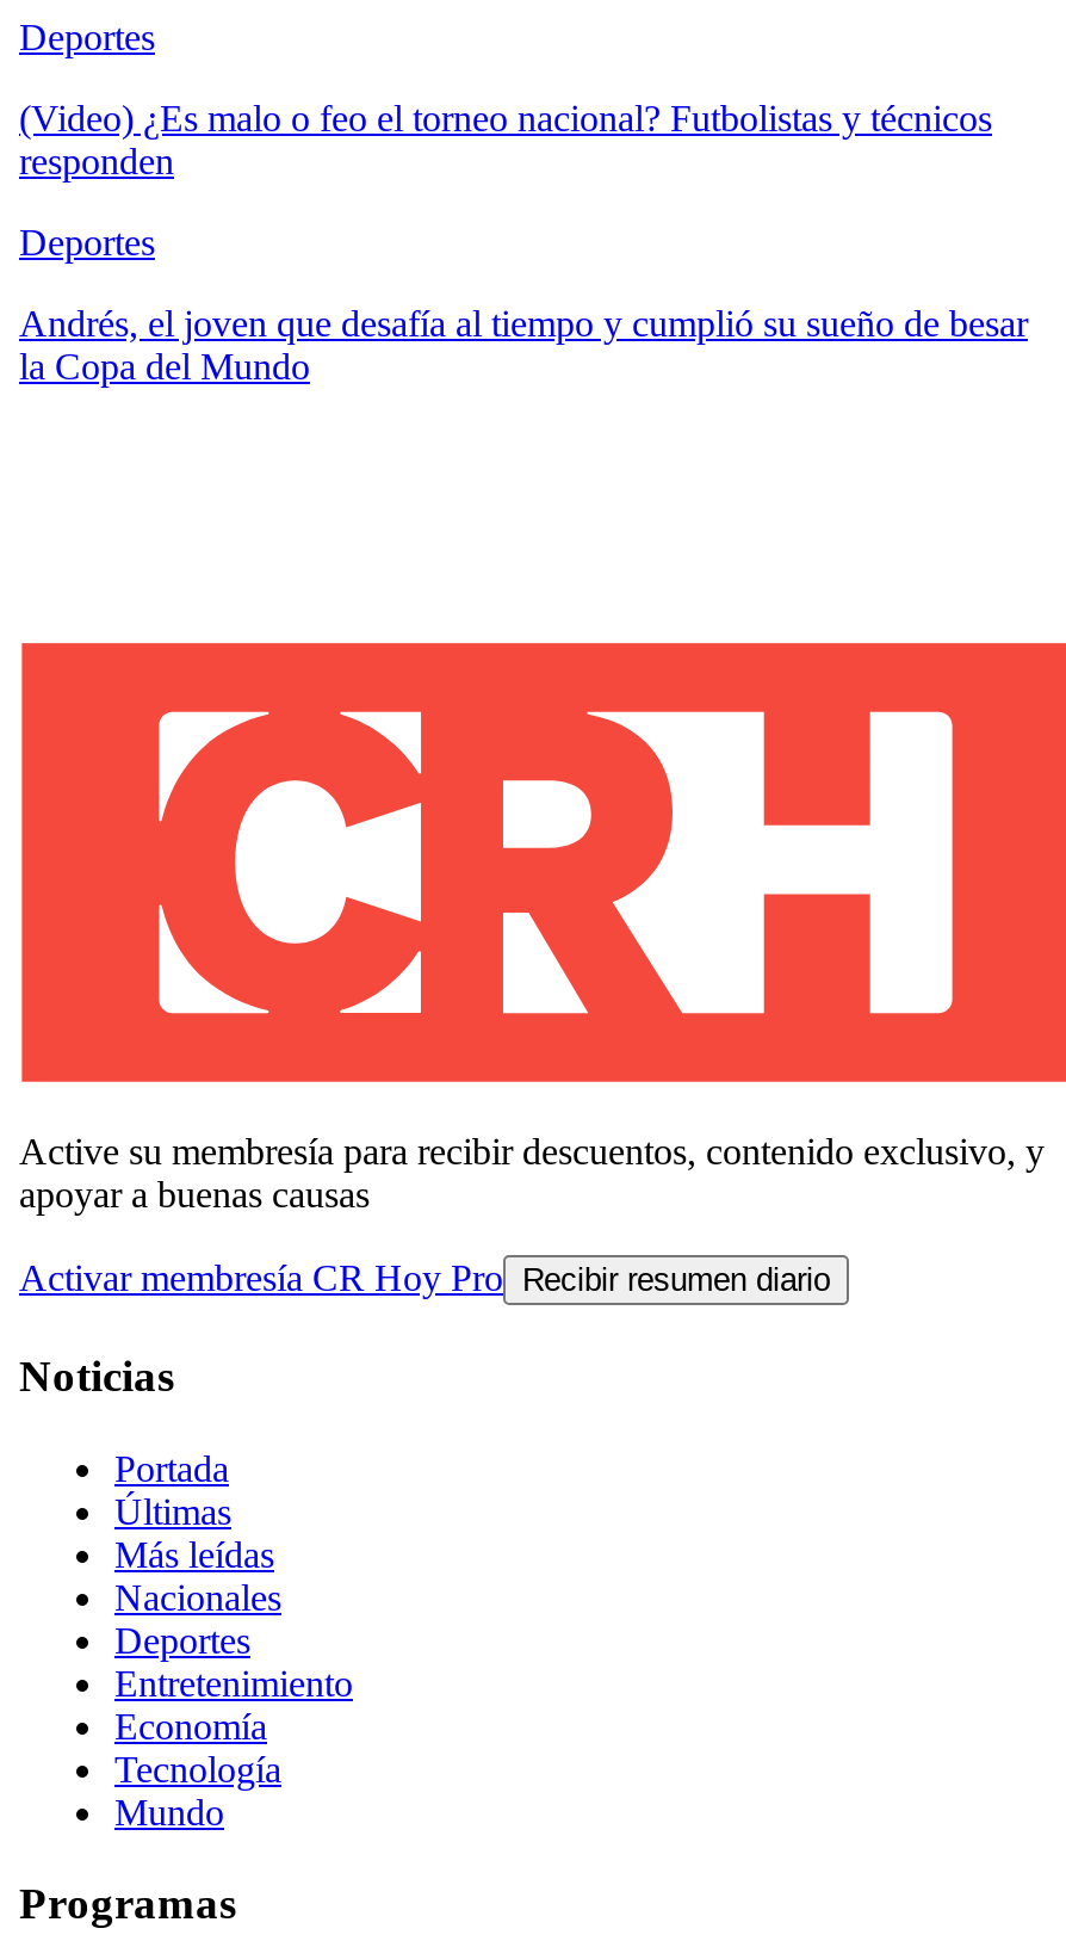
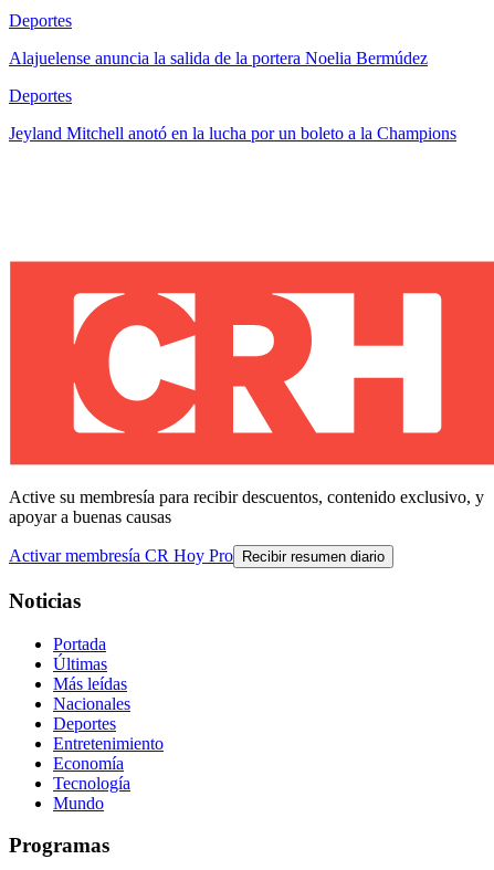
- (Video) ¿Es malo o feo el torneo nacional? Futbolistas y técnicos
- responden
+ Alajuelense anuncia la salida de la portera Noelia Bermúdez

- Andrés, el joven que desafía al tiempo y cumplió su sueño de besar
- la Copa del Mundo
+ Jeyland Mitchell anotó en la lucha por un boleto a la Champions
